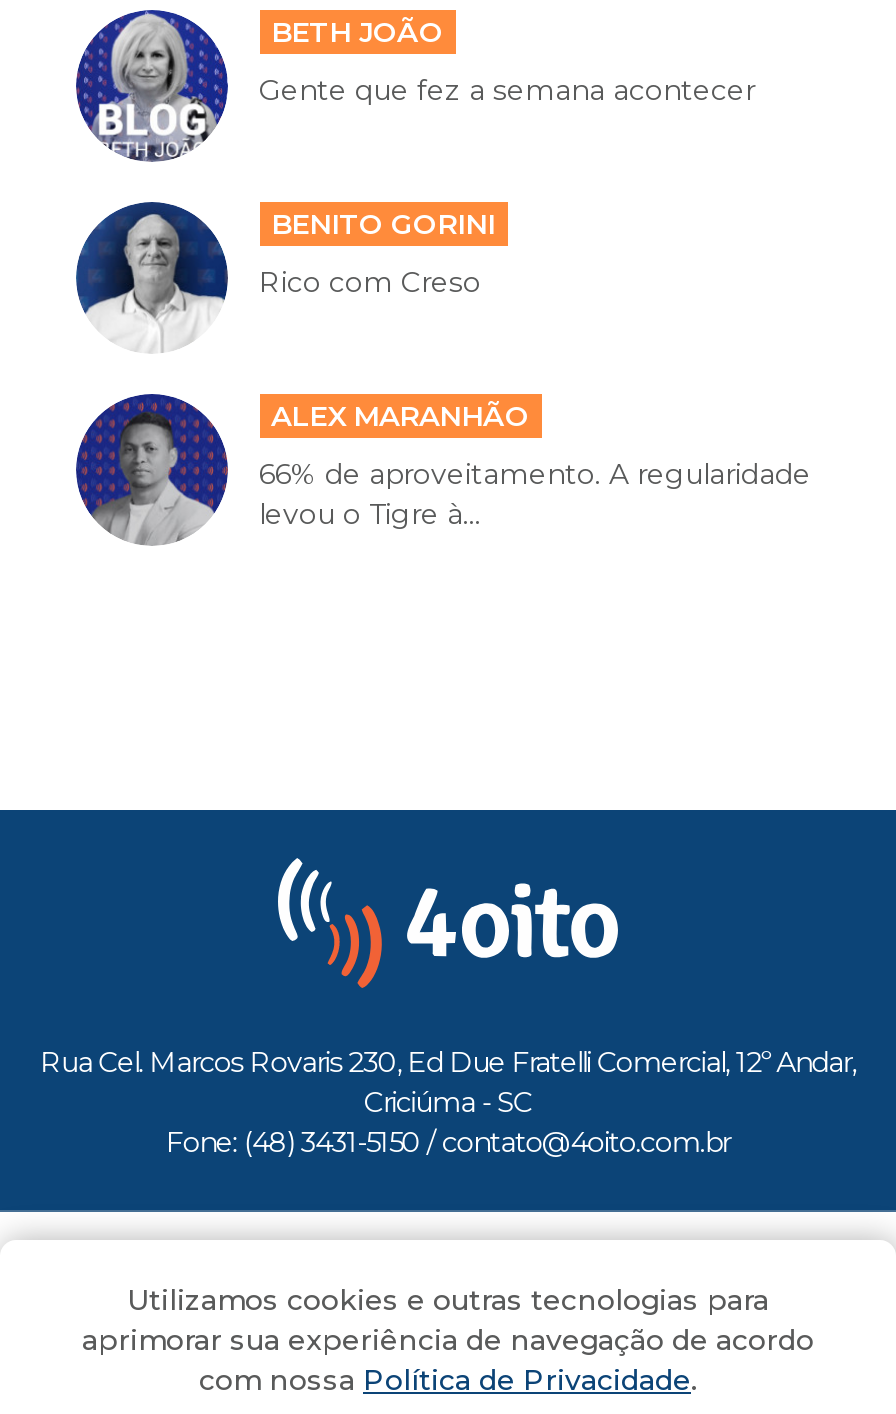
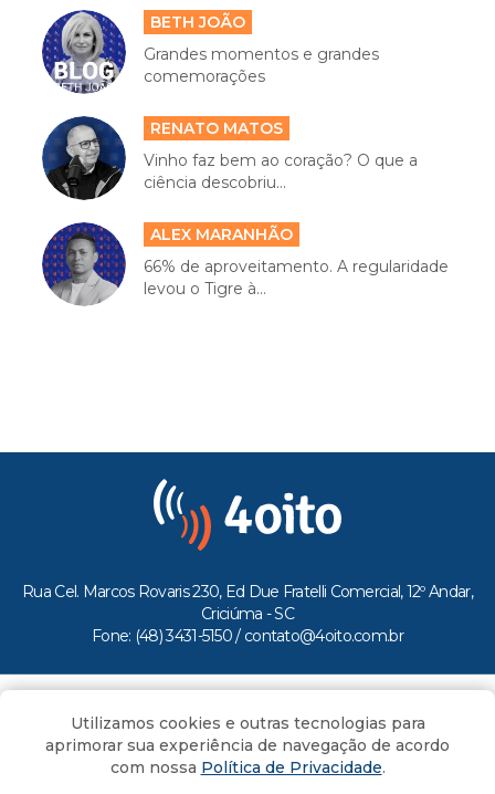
- Gente que fez a semana acontecer
+ Grandes momentos e grandes
+ comemorações

- [image]
- Rico com Creso
+ [image]
+ Vinho faz bem ao coração? O que a
+ ciência descobriu...

- BENITO GORINI
+ RENATO MATOS
